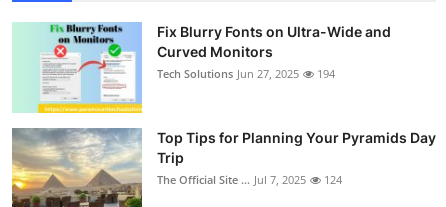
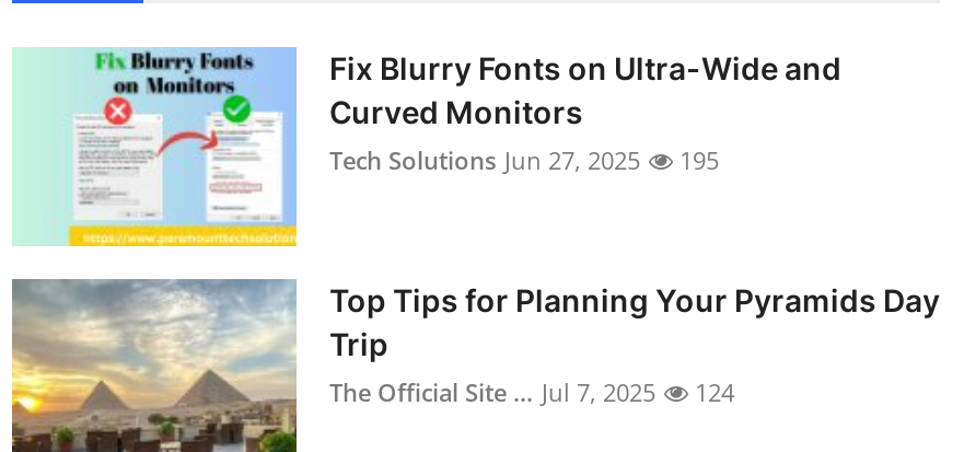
- Tech Solutions Jun 27, 2025 194
+ Tech Solutions Jun 27, 2025 195
